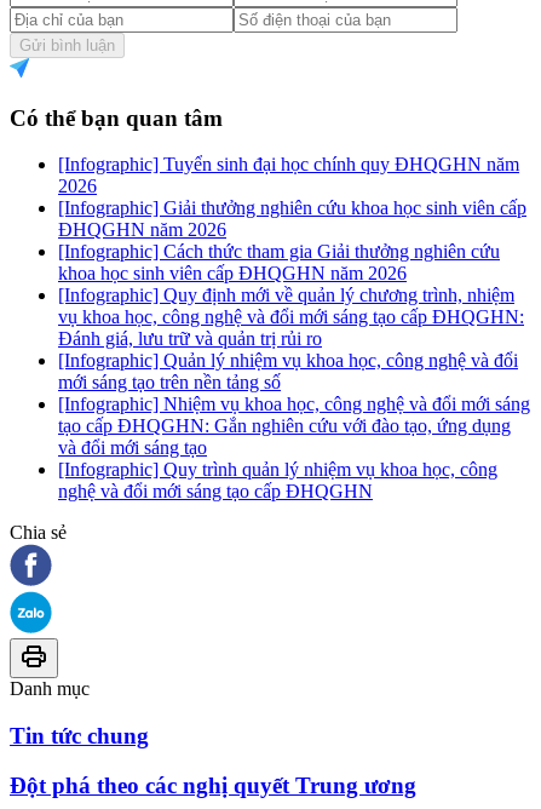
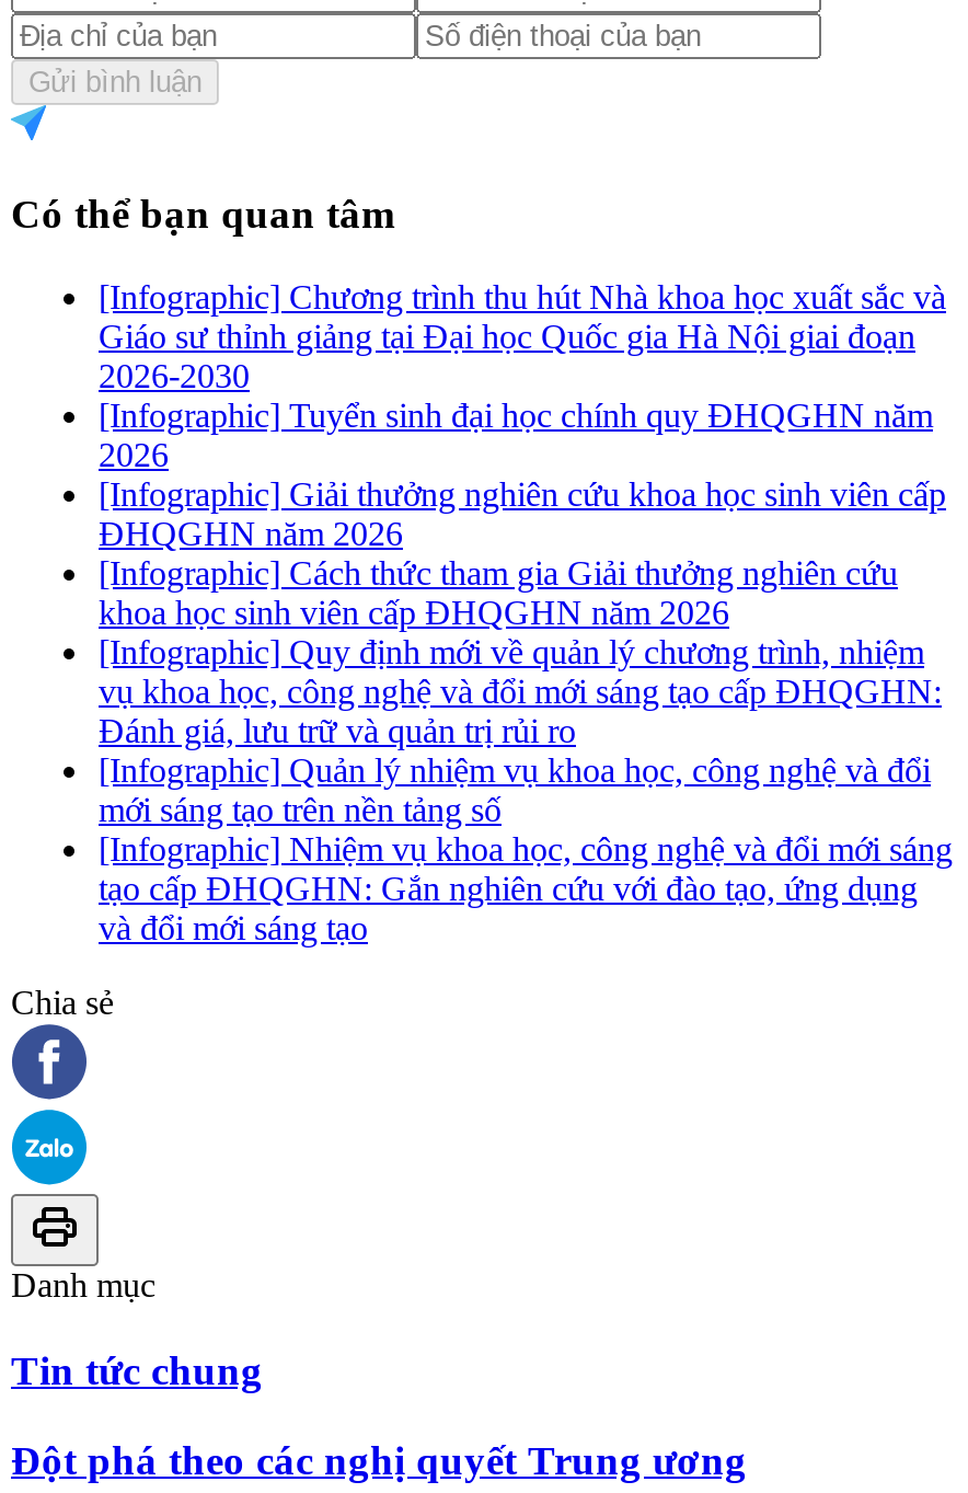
+ [Infographic] Chương trình thu hút Nhà khoa học xuất sắc và
+ Giáo sư thỉnh giảng tại Đại học Quốc gia Hà Nội giai đoạn
+ 2026-2030

moved down: [Infographic] Tuyển sinh đại học chính quy ĐHQGHN năm | 2026 | [Infographic] Giải thưởng nghiên cứu khoa học sinh viên cấp | ... | tạo cấp ĐHQGHN: Gắn nghiên cứu với đào tạo, ứng dụng | và đổi mới sáng tạo

- [Infographic] Quy trình quản lý nhiệm vụ khoa học, công
- nghệ và đổi mới sáng tạo cấp ĐHQGHN
